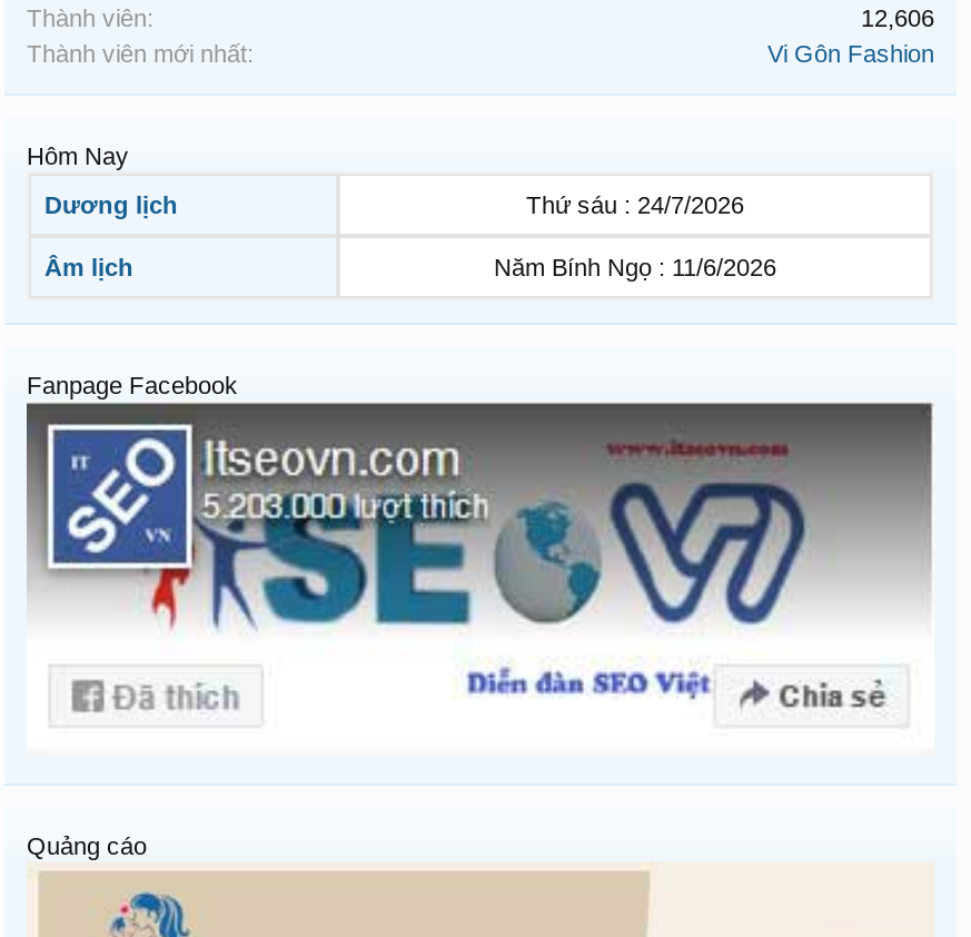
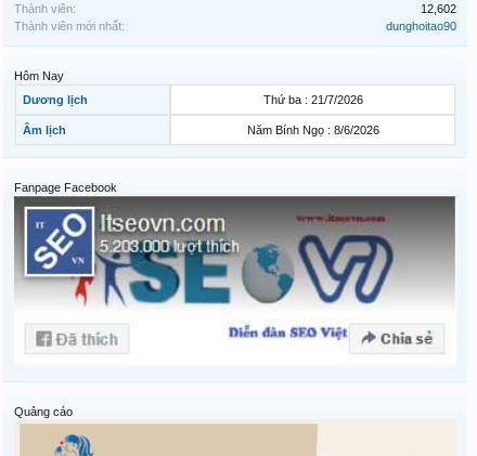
- 12,606
+ 12,602

- Vi Gôn Fashion
+ dunghoitao90

- Thứ sáu : 24/7/2026
+ Thứ ba : 21/7/2026

- Năm Bính Ngọ : 11/6/2026
+ Năm Bính Ngọ : 8/6/2026
